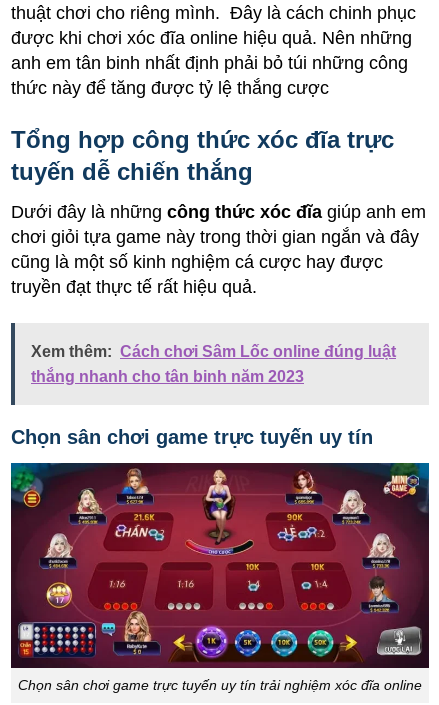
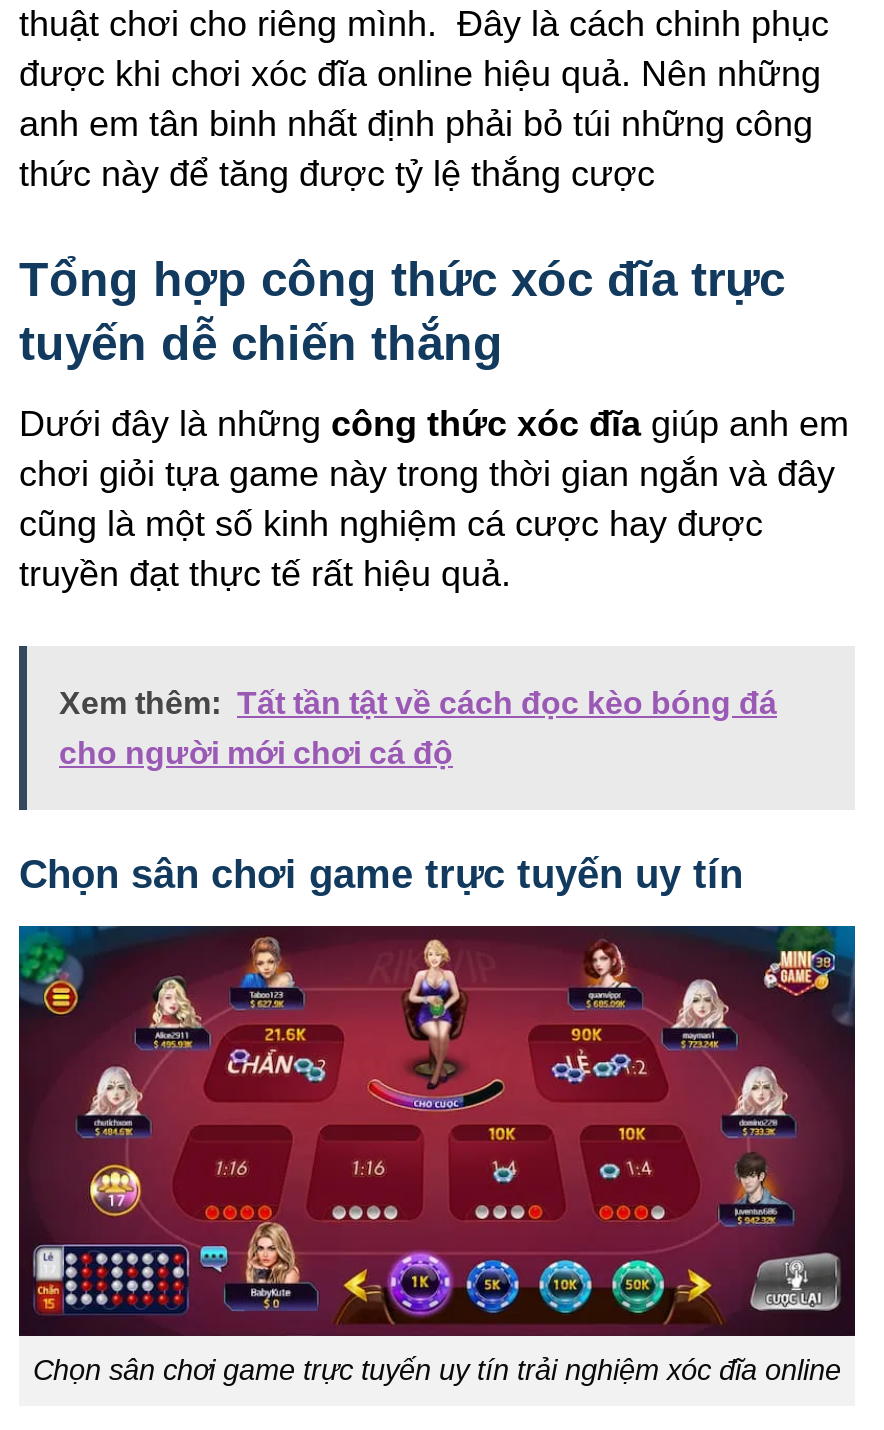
- Xem thêm: Cách chơi Sâm Lốc online đúng luật
+ Xem thêm: Tất tần tật về cách đọc kèo bóng đá

- thắng nhanh cho tân binh năm 2023
+ cho người mới chơi cá độ
